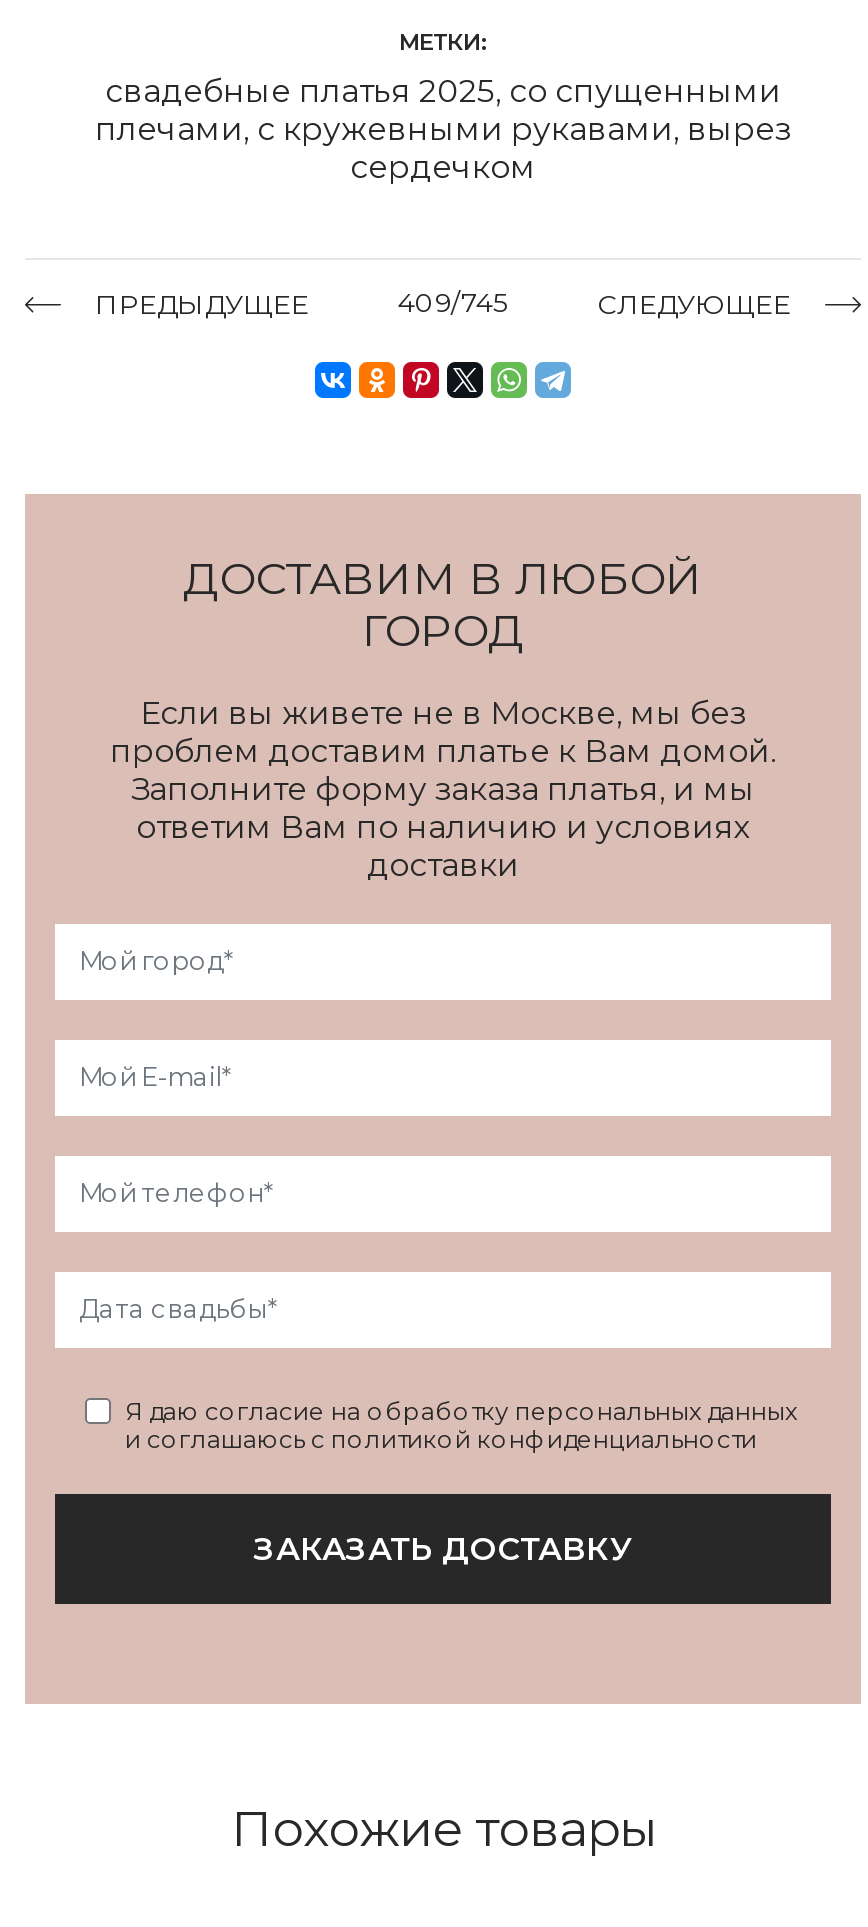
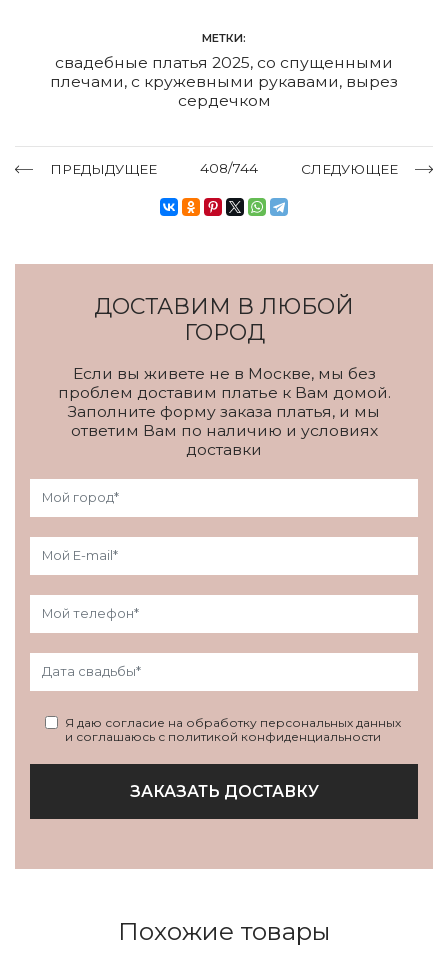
- 409/745
+ 408/744
